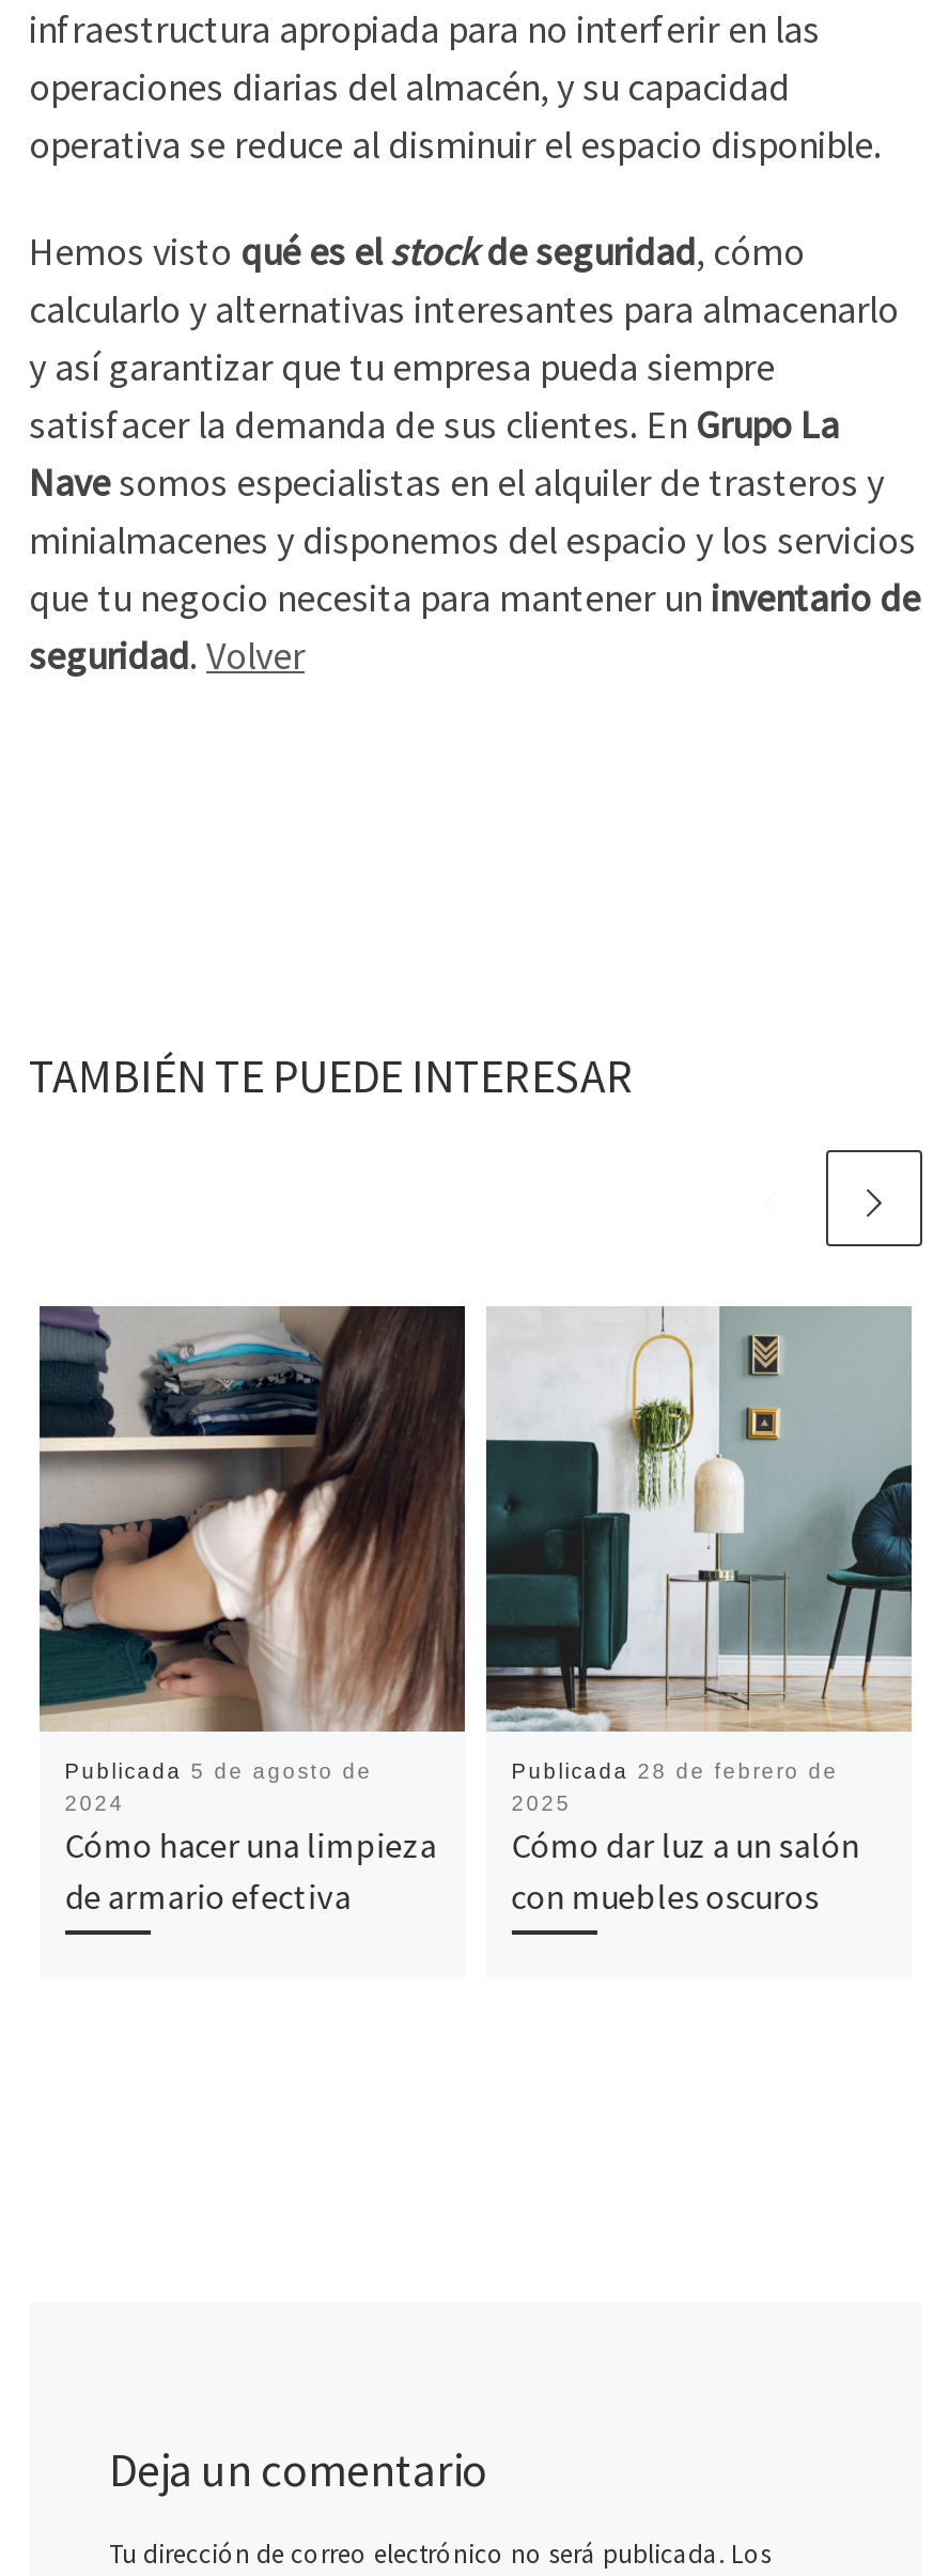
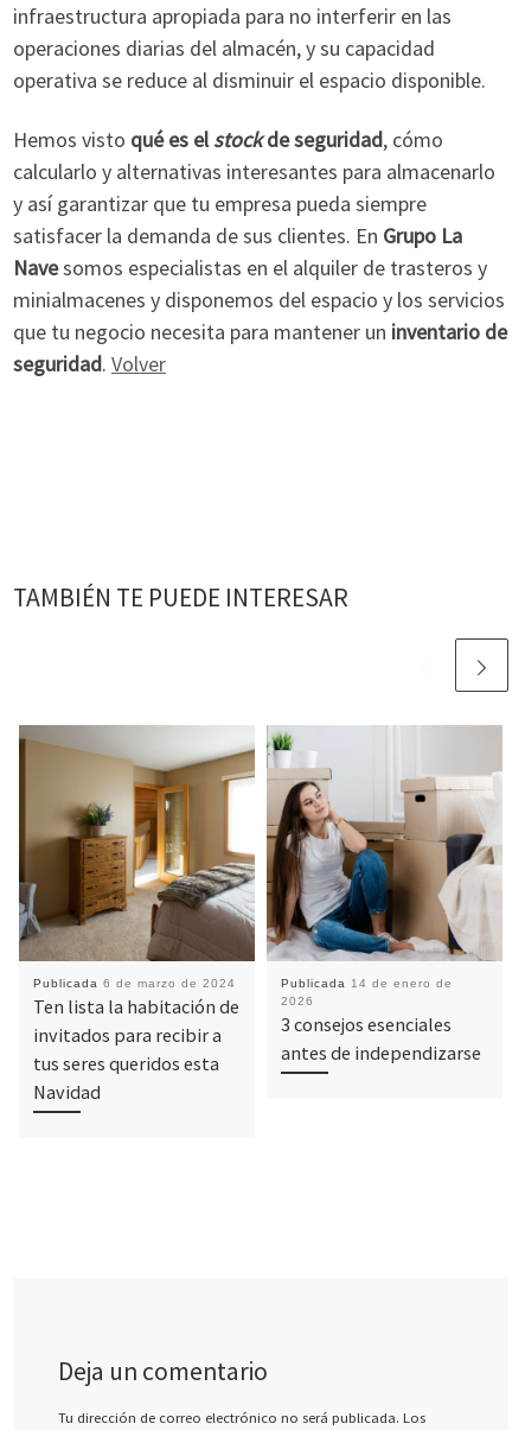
- [image]
- Publicada 5 de agosto de
- 2024
- Cómo hacer una limpieza
- de armario efectiva
+ [image]
+ Publicada 6 de marzo de 2024
+ Ten lista la habitación de
+ invitados para recibir a
+ tus seres queridos esta
+ Navidad

- [image]
- Publicada 28 de febrero de
- 2025
- Cómo dar luz a un salón
- con muebles oscuros
+ [image]
+ Publicada 14 de enero de
+ 2026
+ 3 consejos esenciales
+ antes de independizarse
